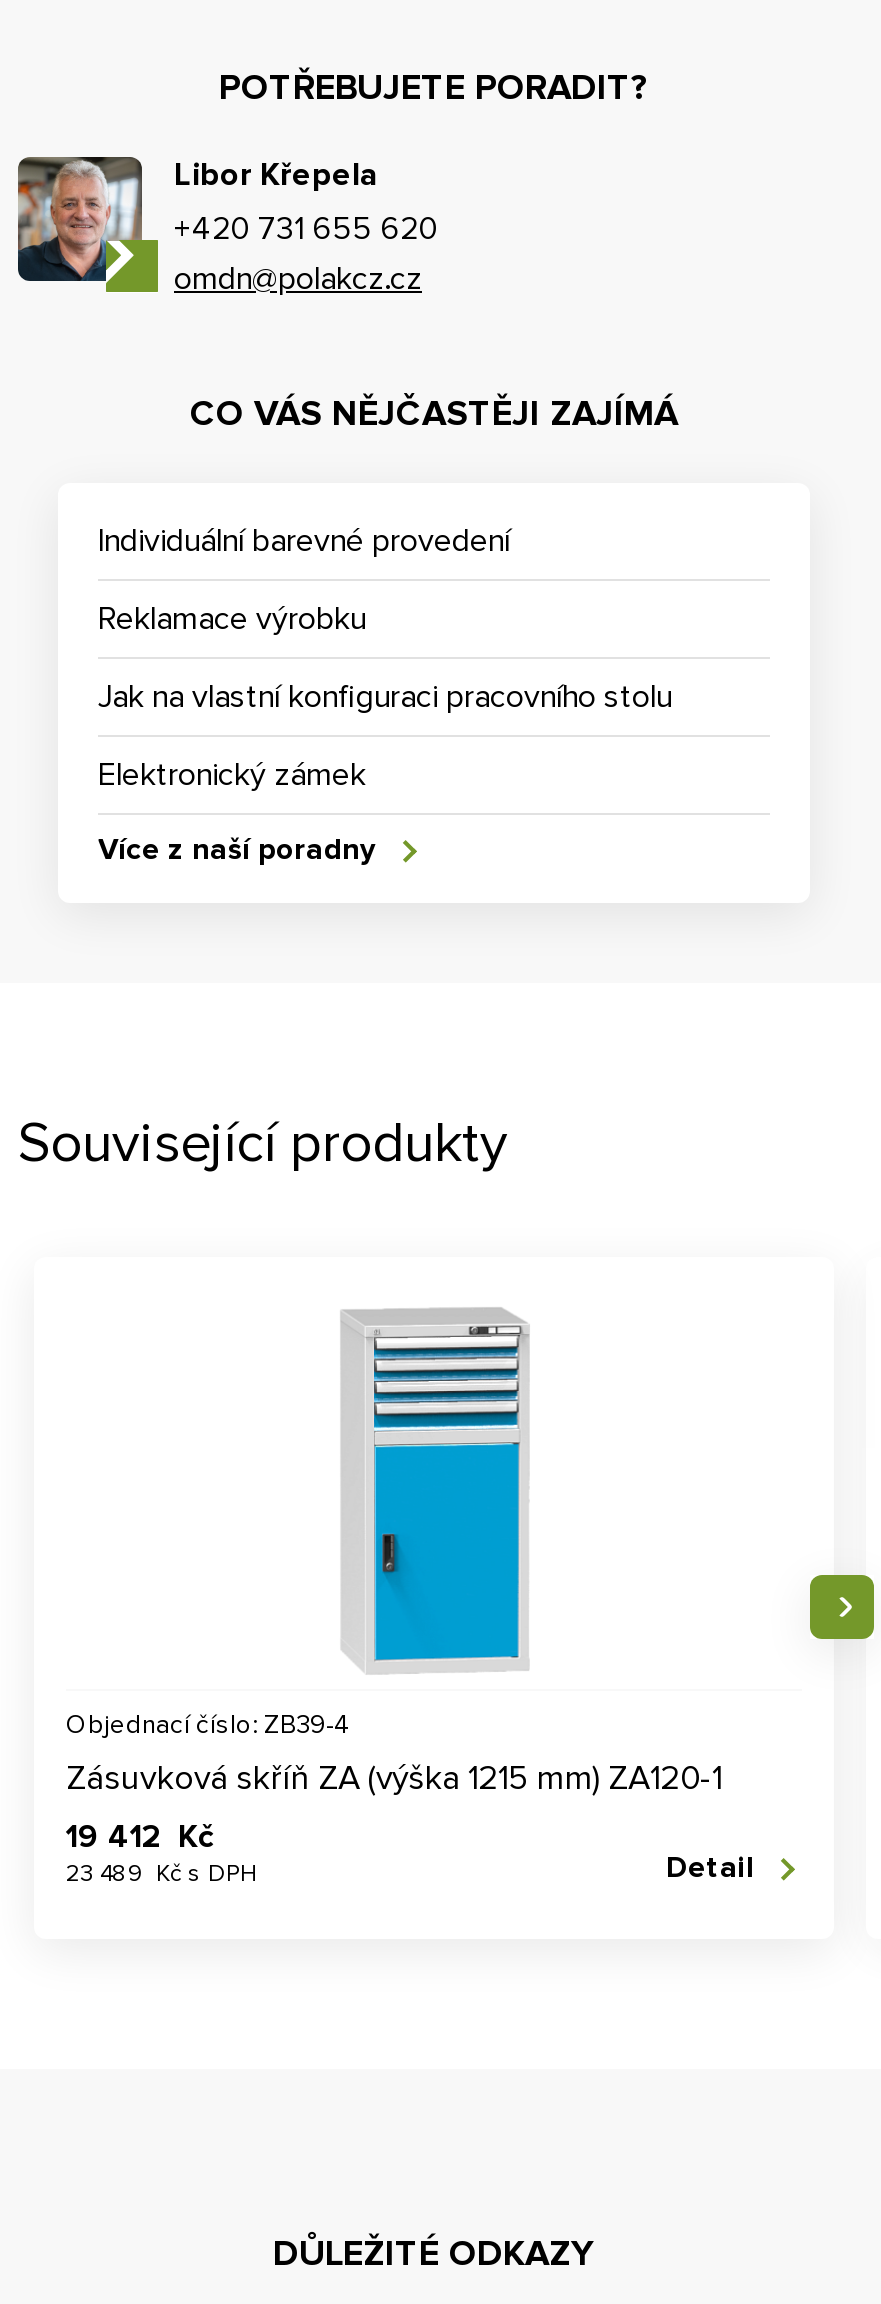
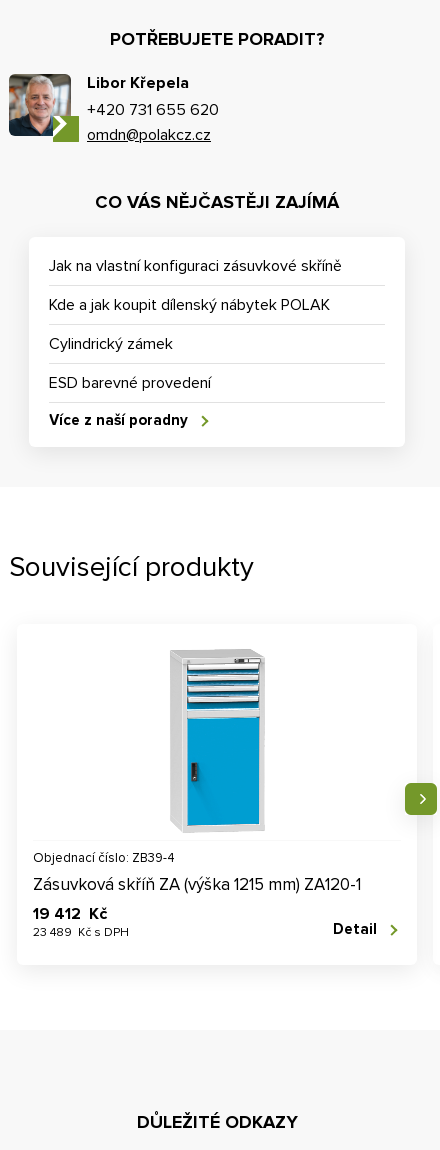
- Individuální barevné provedení
+ Jak na vlastní konfiguraci zásuvkové skříně

- Reklamace výrobku
+ Kde a jak koupit dílenský nábytek POLAK

- Jak na vlastní konfiguraci pracovního stolu
+ Cylindrický zámek

- Elektronický zámek
+ ESD barevné provedení
